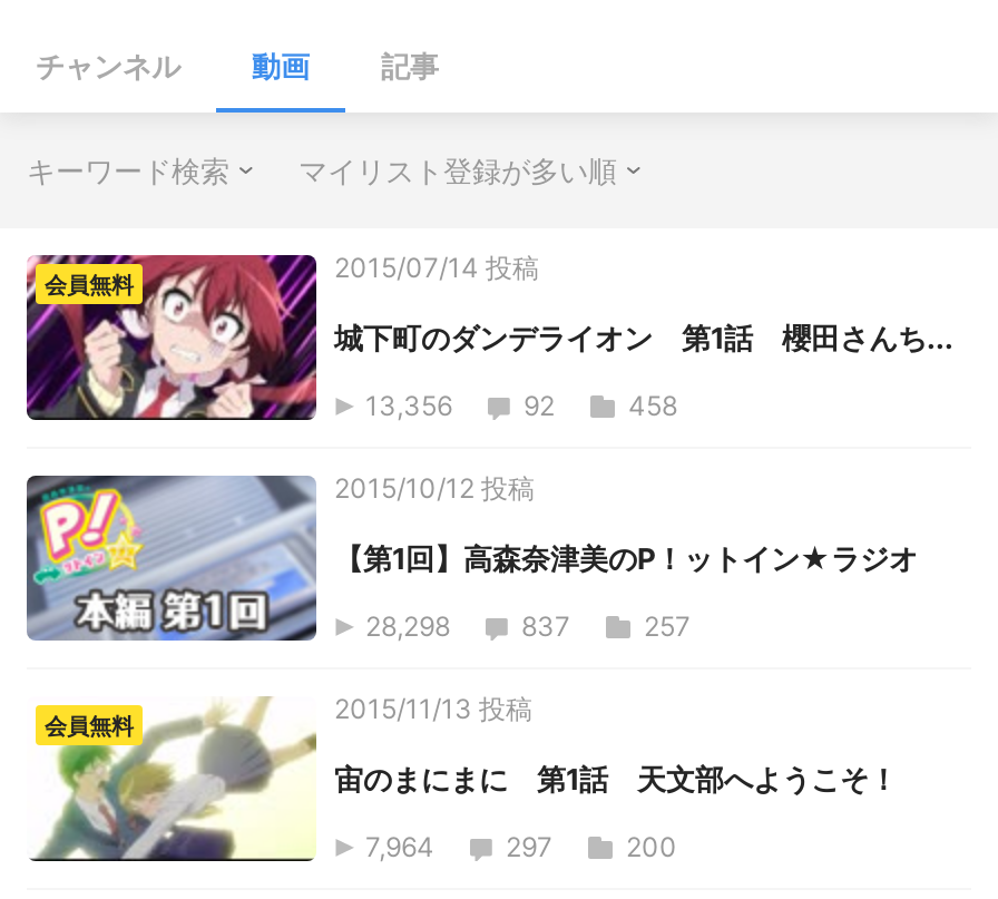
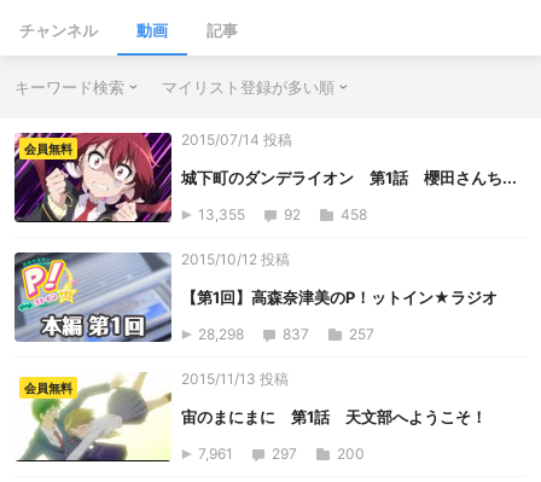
- 13,356
+ 13,355

- 7,964
+ 7,961
